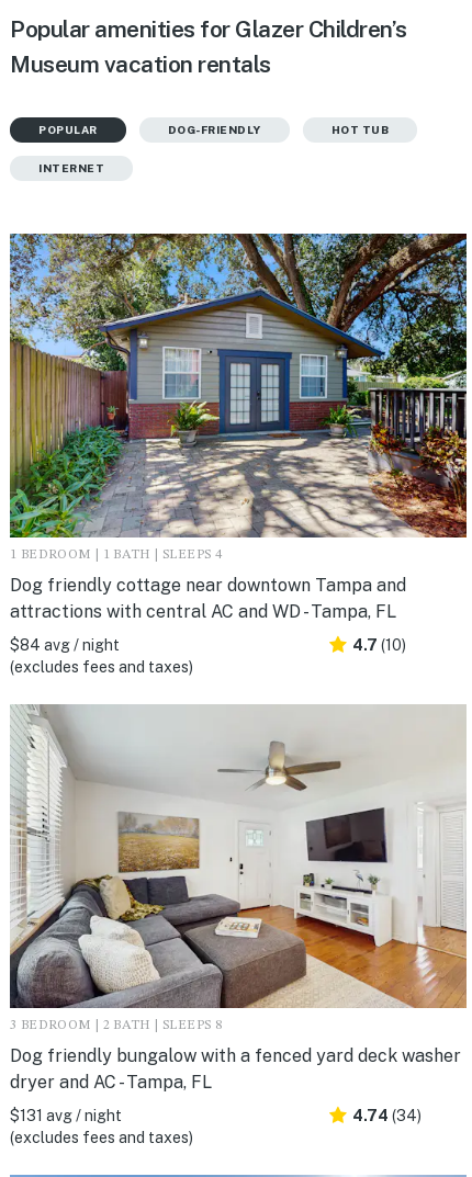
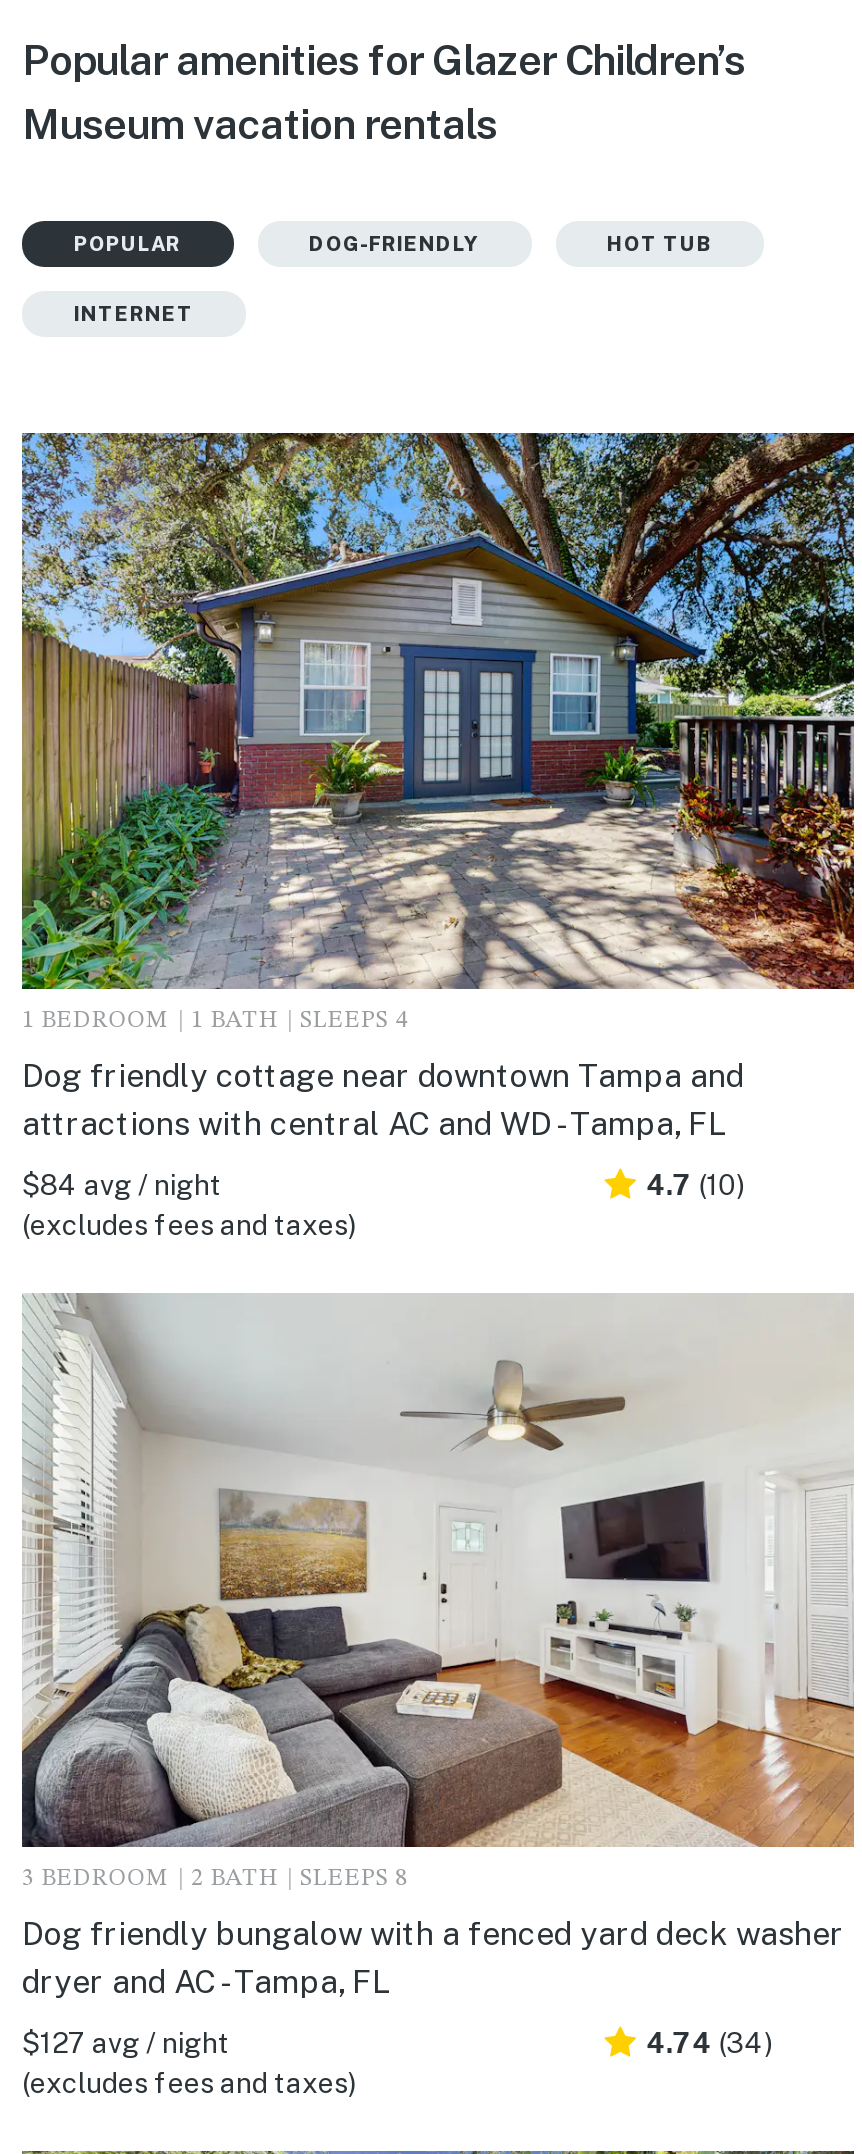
- $131 avg / night
+ $127 avg / night
